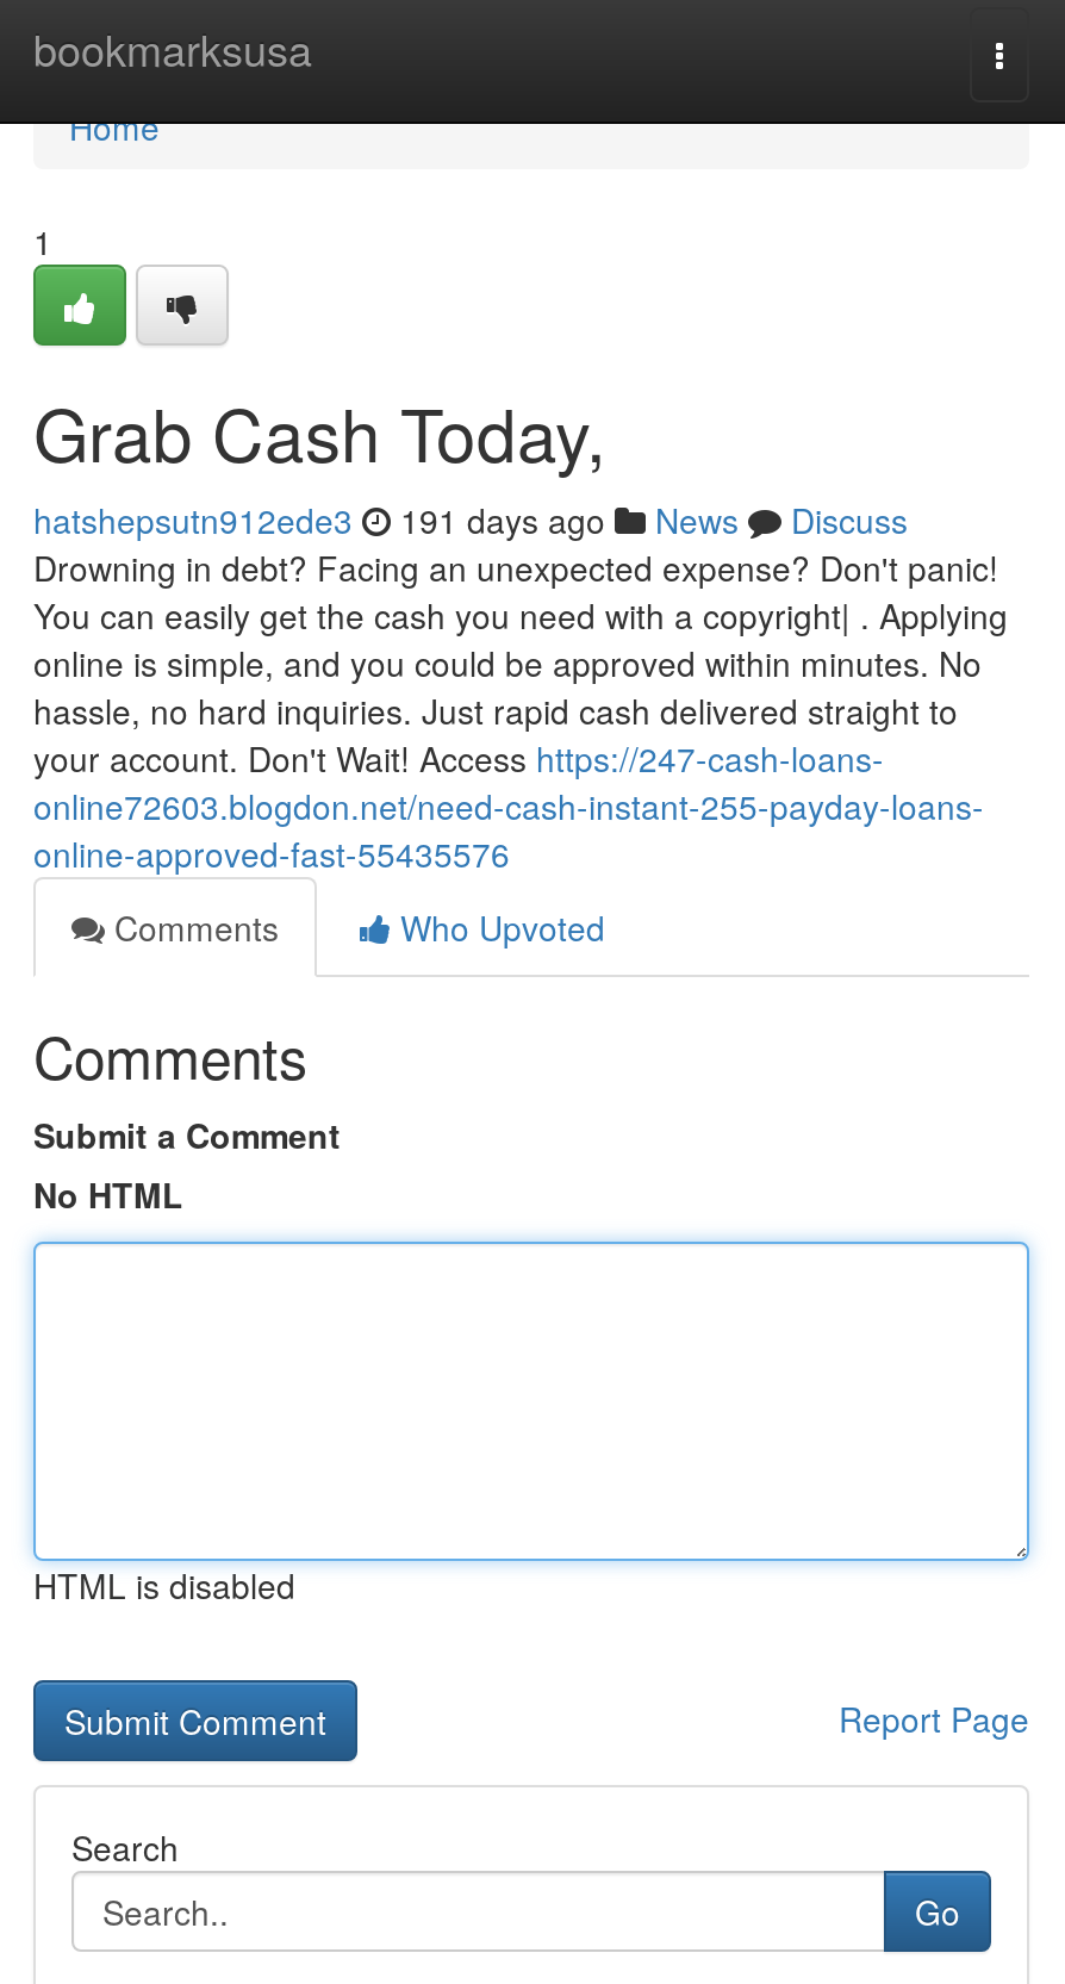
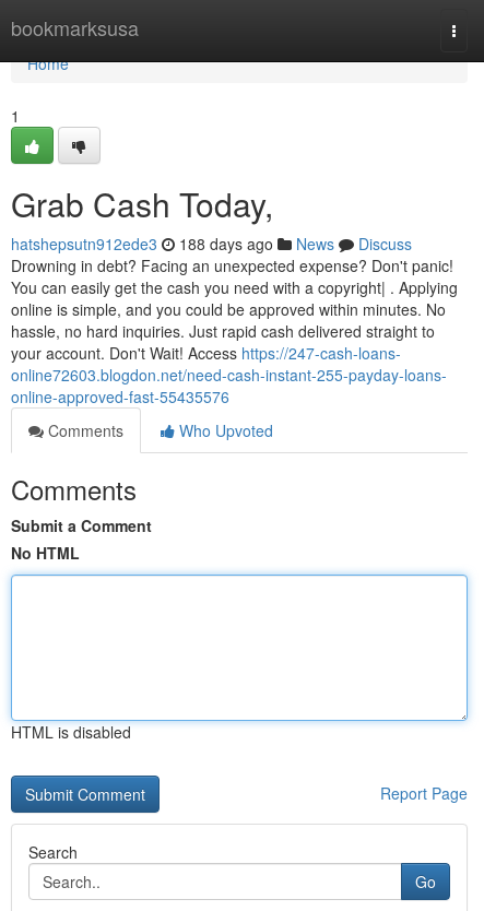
- hatshepsutn912ede3 191 days ago News Discuss
+ hatshepsutn912ede3 188 days ago News Discuss
